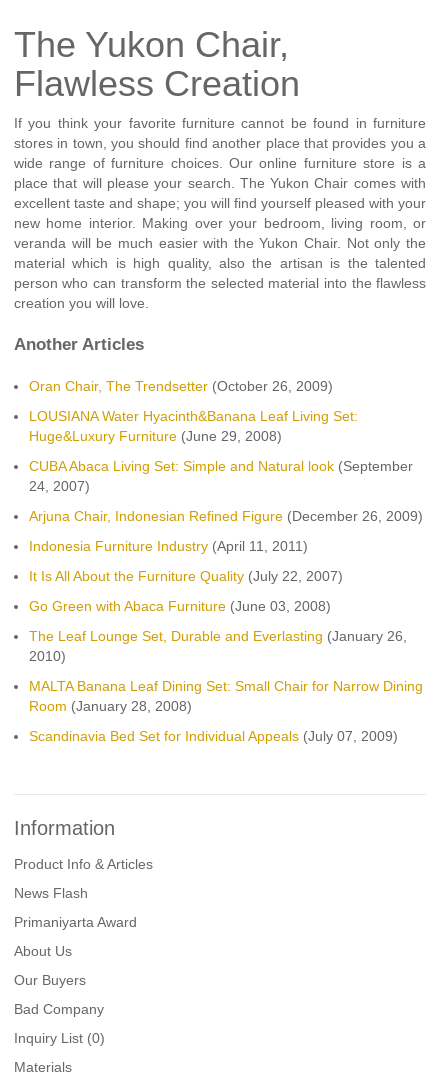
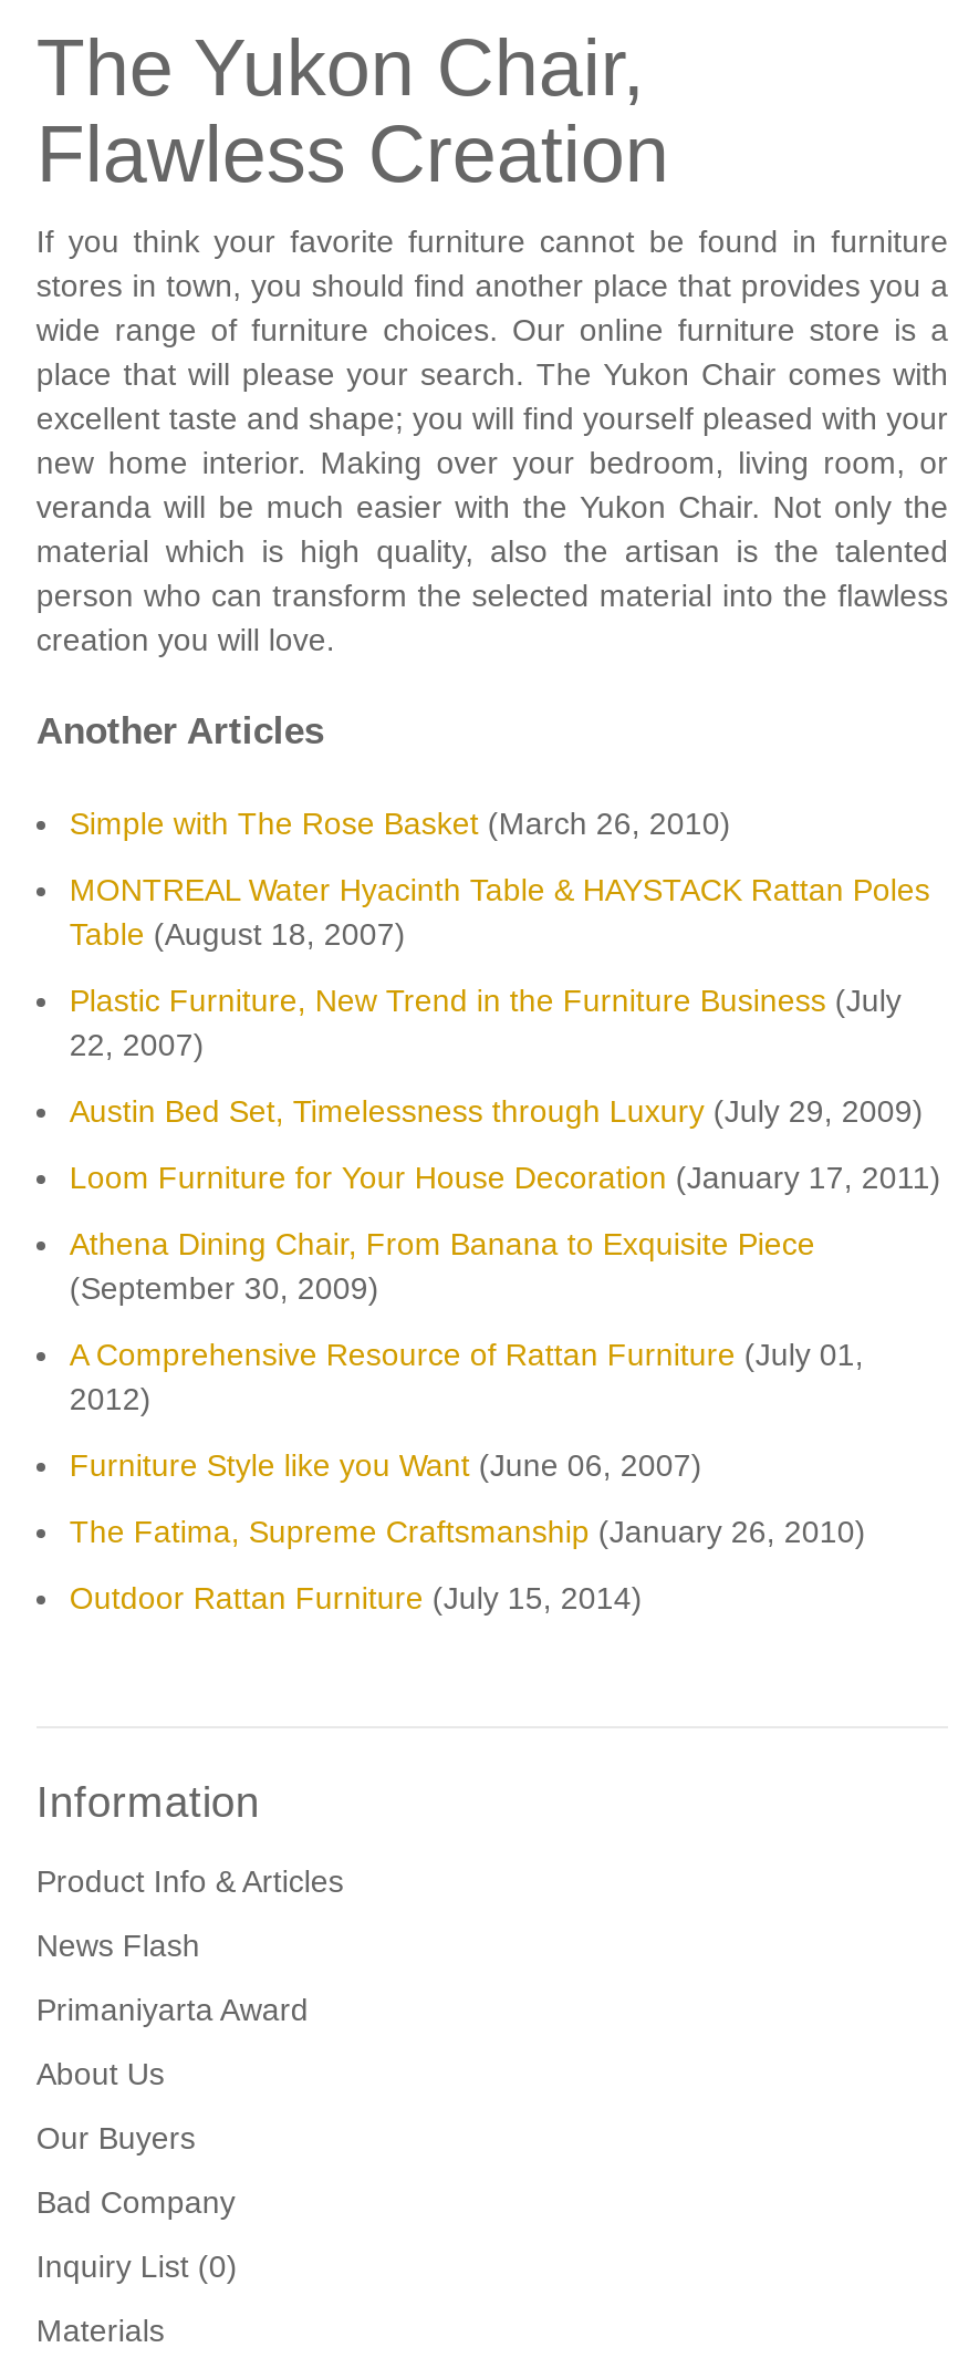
- Oran Chair, The Trendsetter (October 26, 2009)
+ Simple with The Rose Basket (March 26, 2010)

- LOUSIANA Water Hyacinth&Banana Leaf Living Set:
- Huge&Luxury Furniture (June 29, 2008)
+ MONTREAL Water Hyacinth Table & HAYSTACK Rattan Poles
+ Table (August 18, 2007)

- CUBA Abaca Living Set: Simple and Natural look (September
- 24, 2007)
+ Plastic Furniture, New Trend in the Furniture Business (July
+ 22, 2007)

- Arjuna Chair, Indonesian Refined Figure (December 26, 2009)
+ Austin Bed Set, Timelessness through Luxury (July 29, 2009)

- Indonesia Furniture Industry (April 11, 2011)
+ Loom Furniture for Your House Decoration (January 17, 2011)

- It Is All About the Furniture Quality (July 22, 2007)
+ Athena Dining Chair, From Banana to Exquisite Piece
+ (September 30, 2009)

- Go Green with Abaca Furniture (June 03, 2008)
+ A Comprehensive Resource of Rattan Furniture (July 01,
+ 2012)

- The Leaf Lounge Set, Durable and Everlasting (January 26,
- 2010)
+ Furniture Style like you Want (June 06, 2007)

- MALTA Banana Leaf Dining Set: Small Chair for Narrow Dining
- Room (January 28, 2008)
+ The Fatima, Supreme Craftsmanship (January 26, 2010)

- Scandinavia Bed Set for Individual Appeals (July 07, 2009)
+ Outdoor Rattan Furniture (July 15, 2014)
